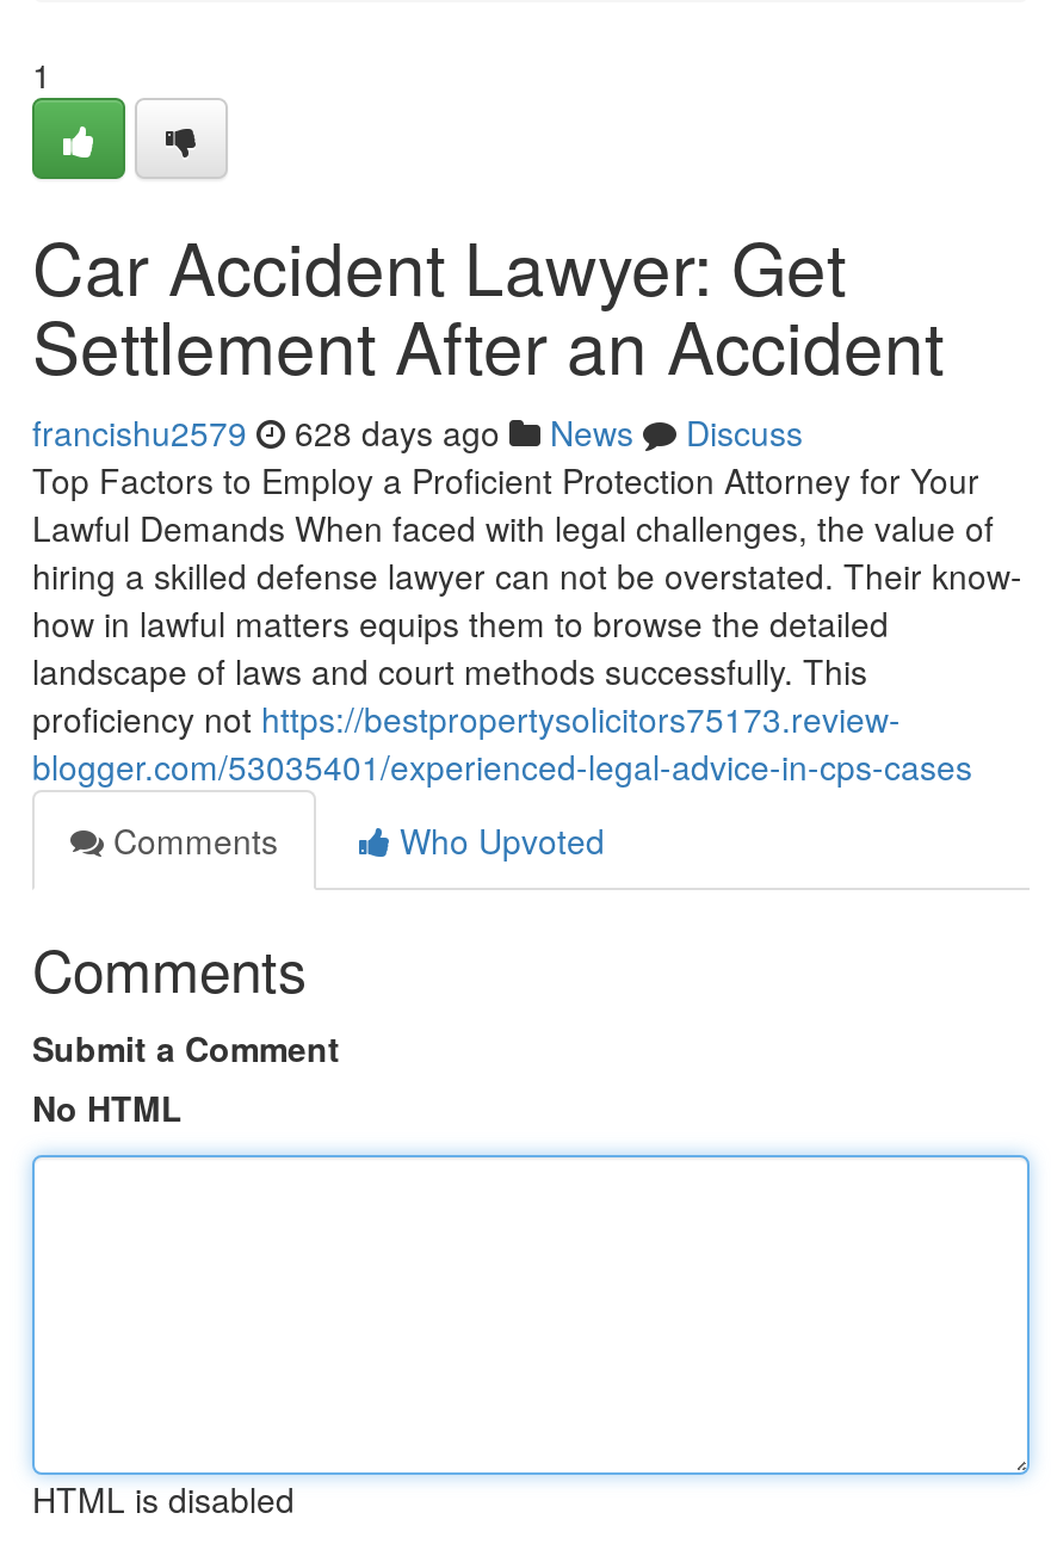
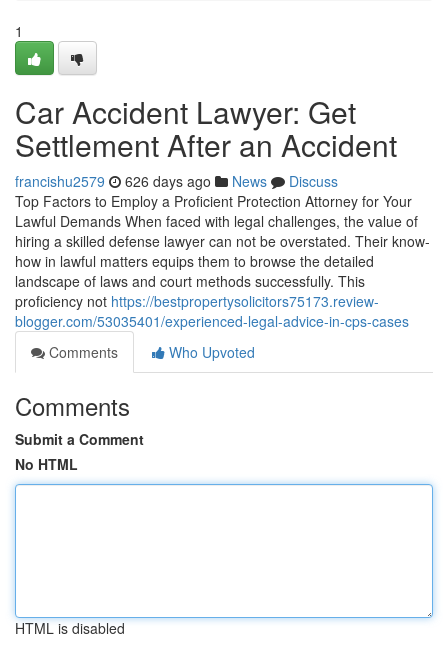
- francishu2579 628 days ago News Discuss
+ francishu2579 626 days ago News Discuss
